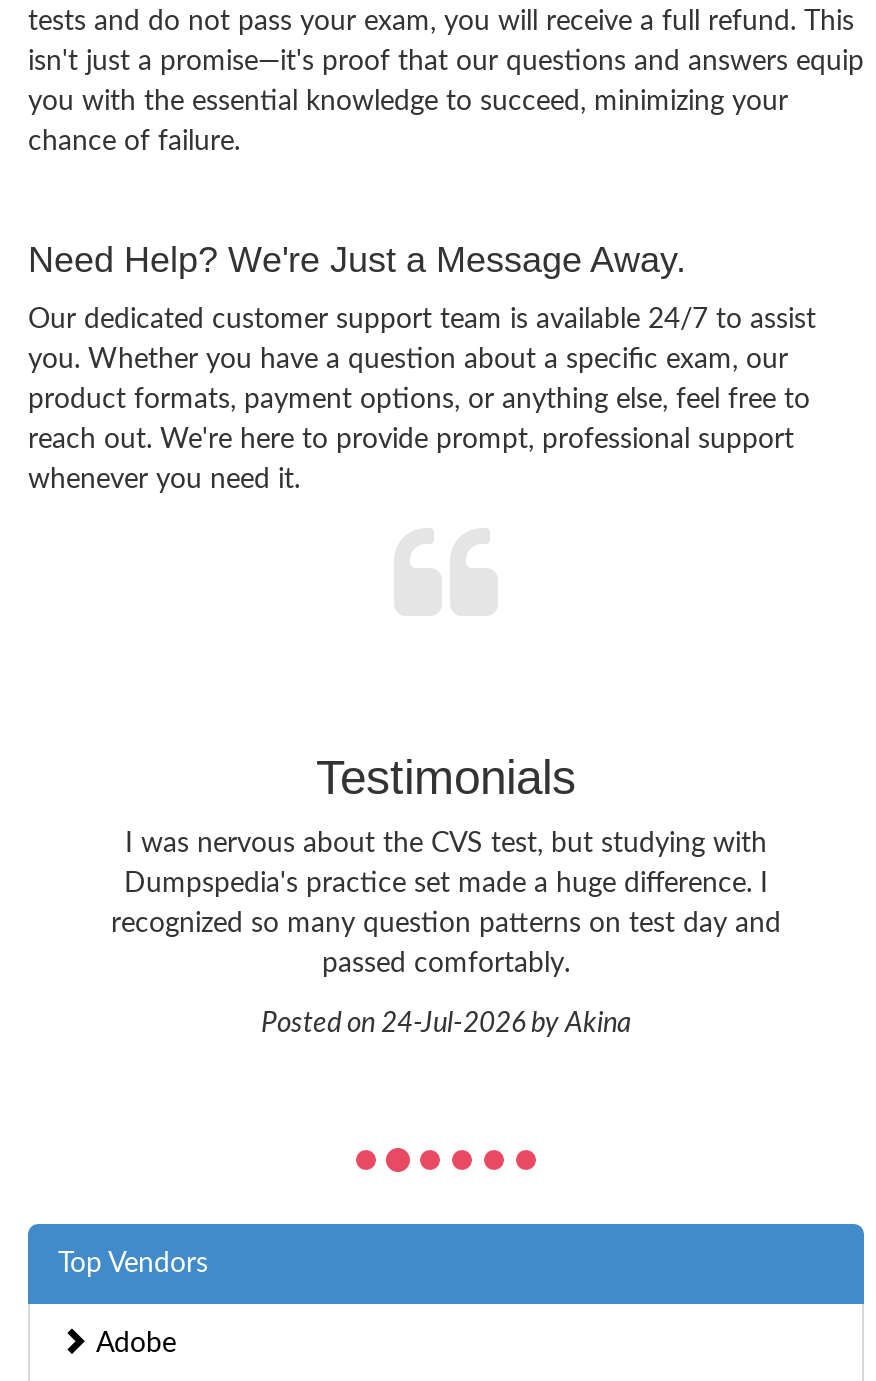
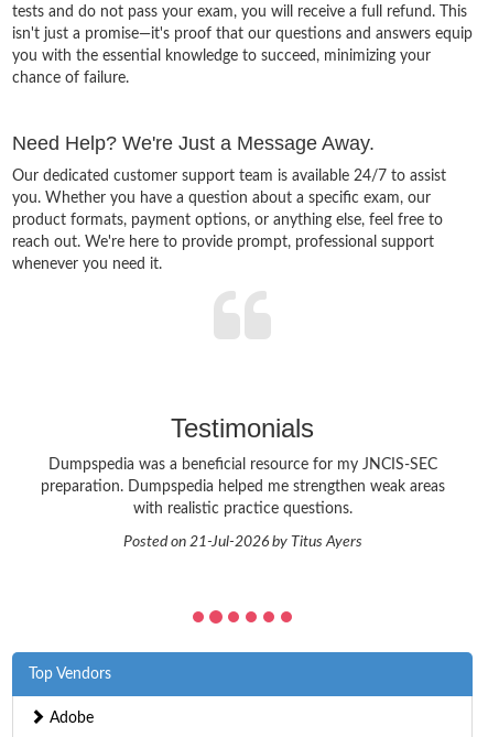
- I was nervous about the CVS test, but studying with
- Dumpspedia's practice set made a huge difference. I
- recognized so many question patterns on test day and
- passed comfortably.
+ Dumpspedia was a beneficial resource for my JNCIS-SEC
+ preparation. Dumpspedia helped me strengthen weak areas
+ with realistic practice questions.

- Posted on 24-Jul-2026 by Akina
+ Posted on 21-Jul-2026 by Titus Ayers
